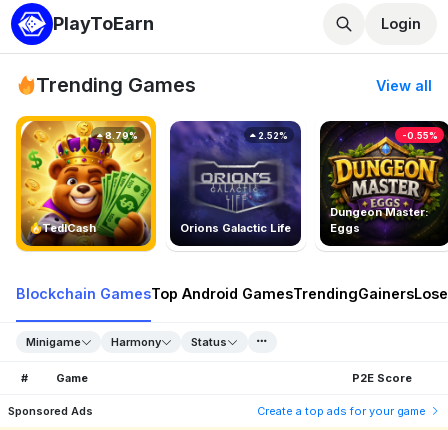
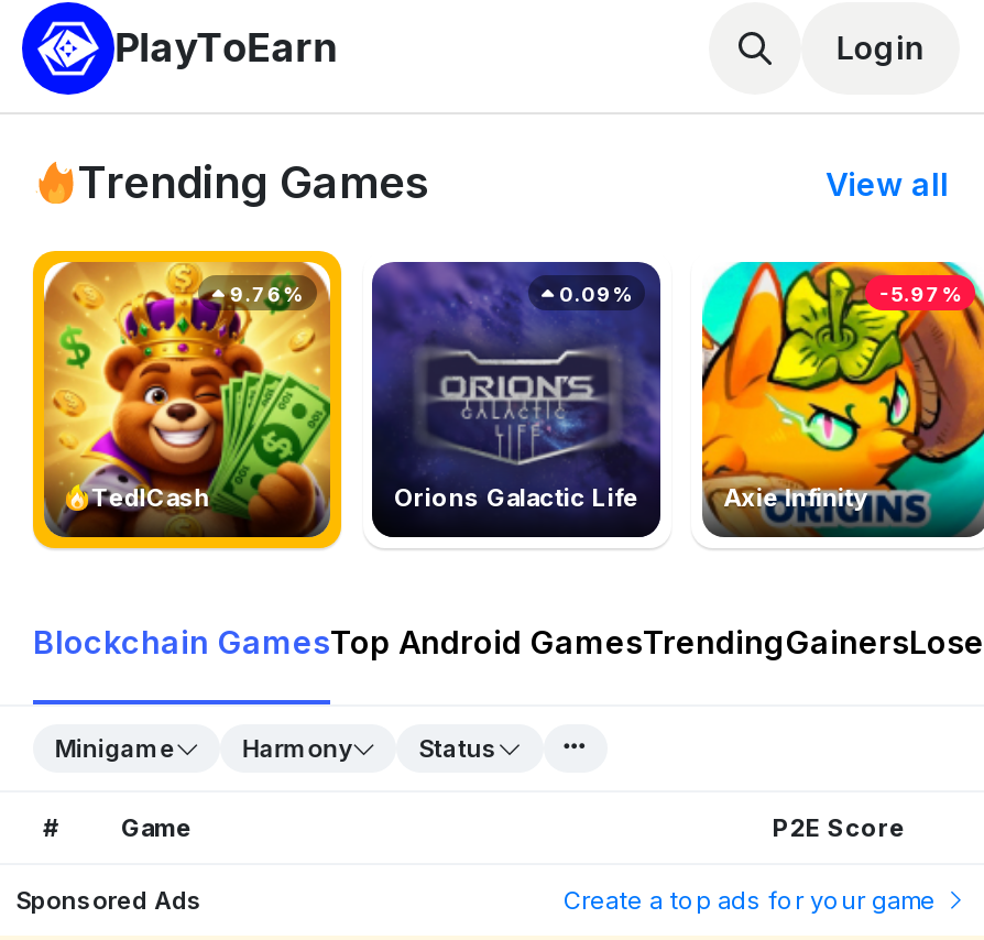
- [image]
- Dungeon Master:
- Eggs
+ [image]
+ Axie Infinity

- 8.79%
+ 9.76%

- 2.52%
+ 0.09%

- -0.55%
+ -5.97%
